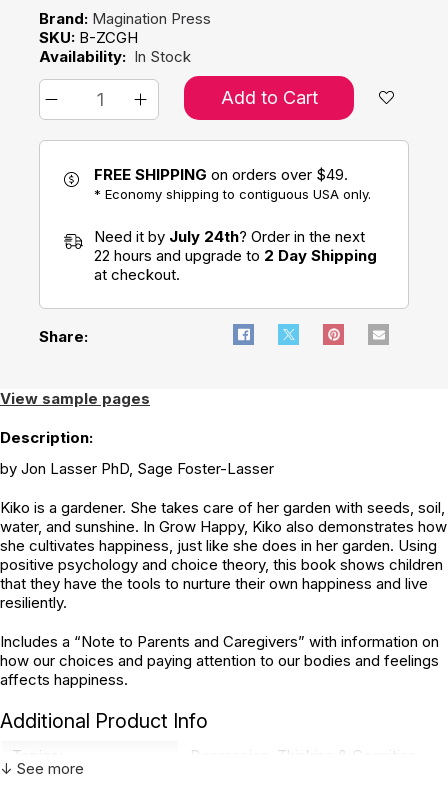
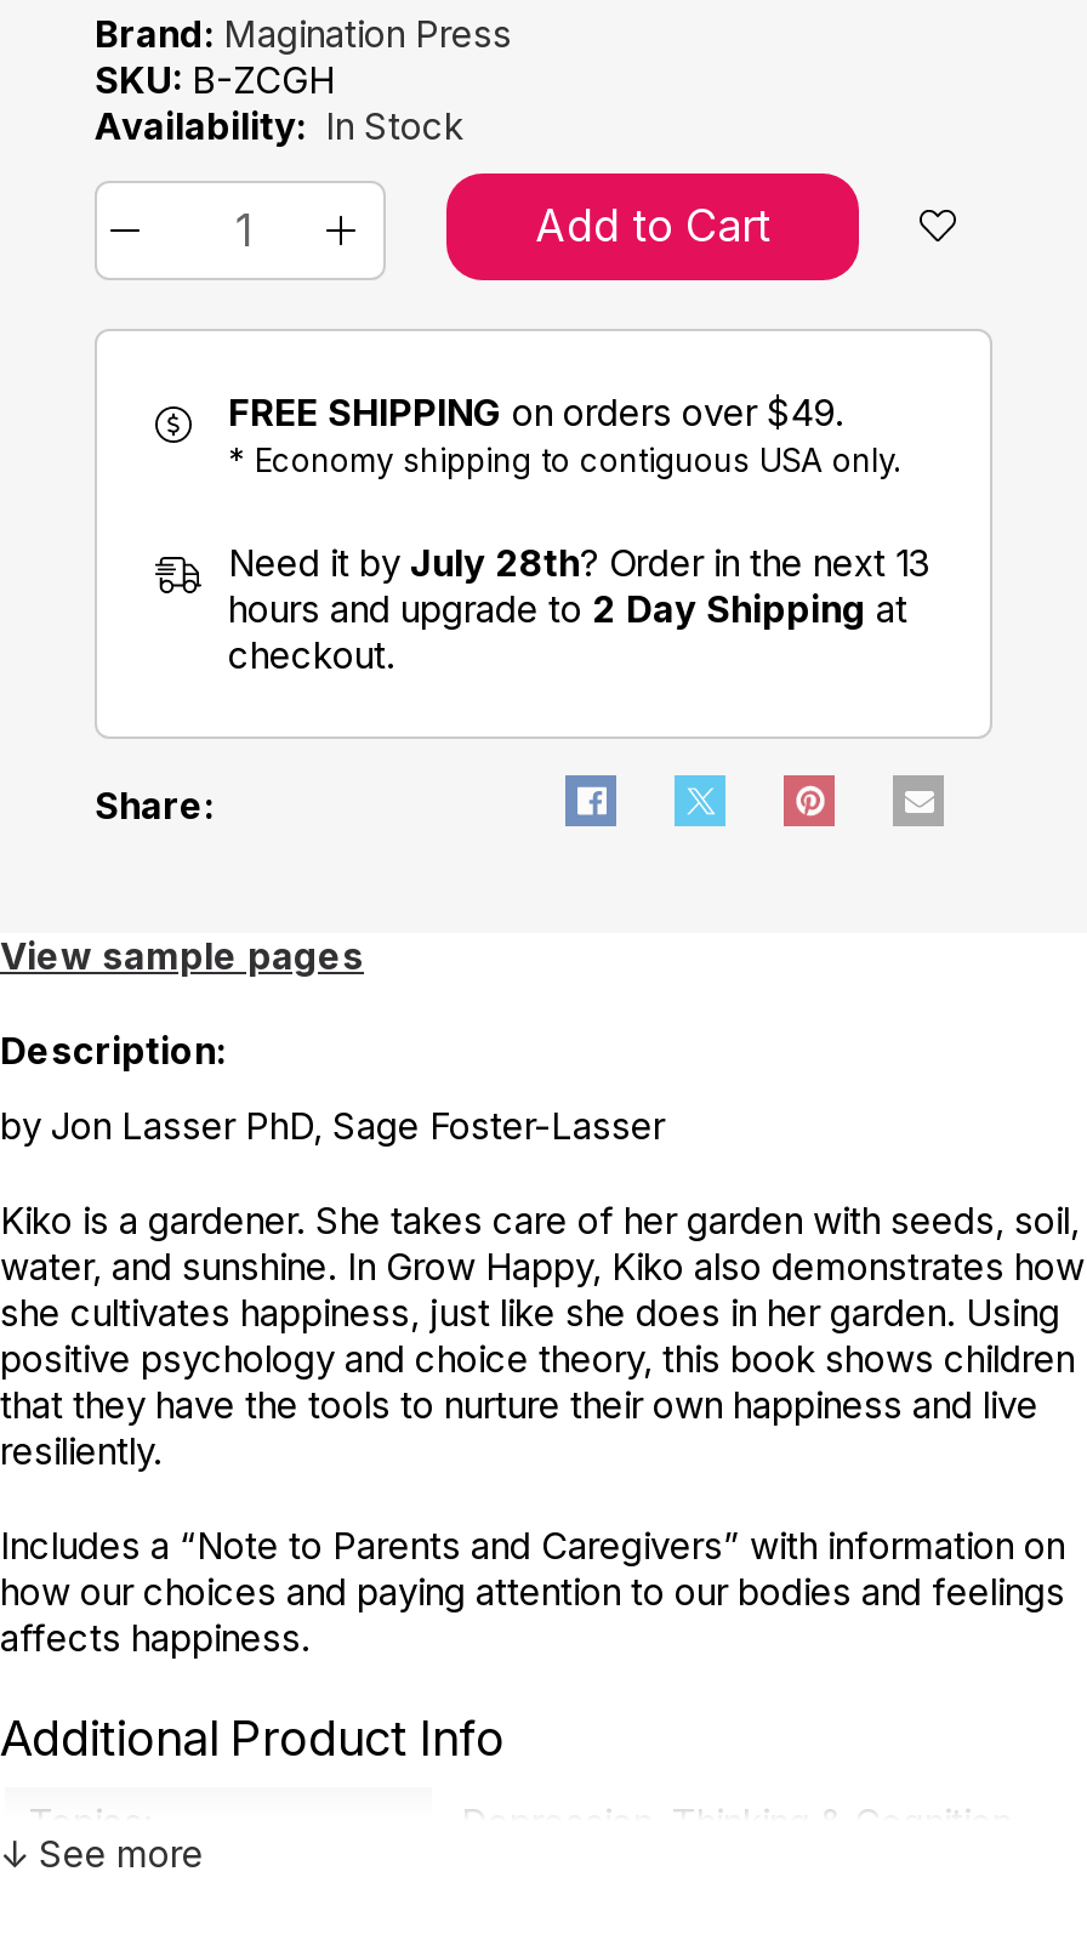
- Need it by July 24th? Order in the next
- 22 hours and upgrade to 2 Day Shipping
- at checkout.
+ Need it by July 28th? Order in the next 13
+ hours and upgrade to 2 Day Shipping at
+ checkout.
